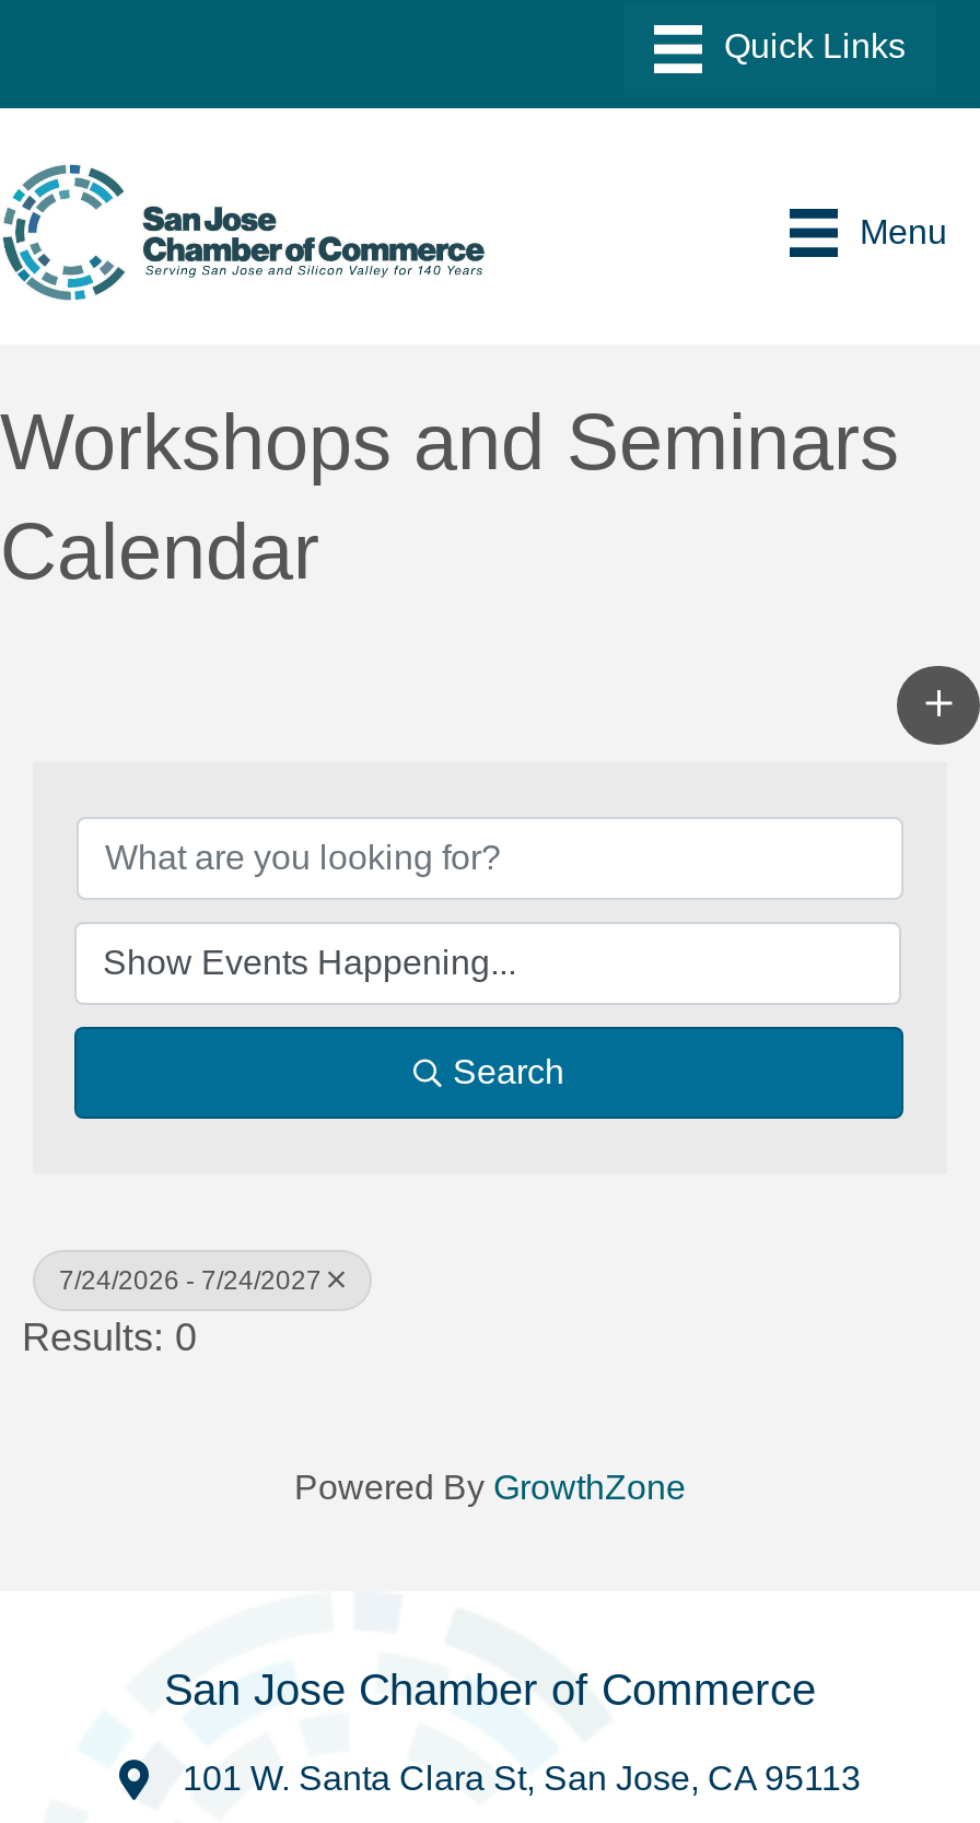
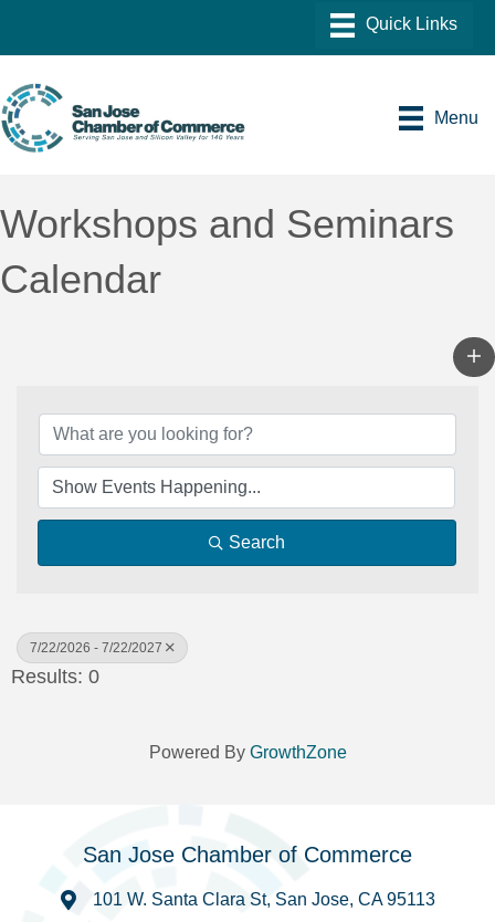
- 7/24/2026 - 7/24/2027
+ 7/22/2026 - 7/22/2027
